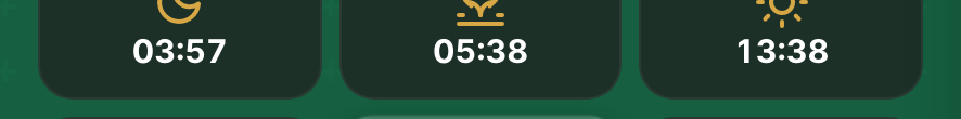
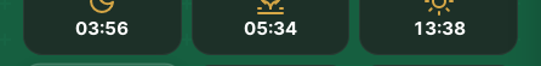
- 03:57
+ 03:56

- 05:38
+ 05:34
